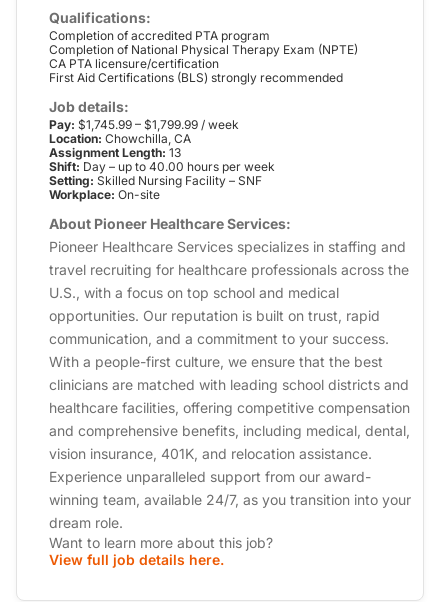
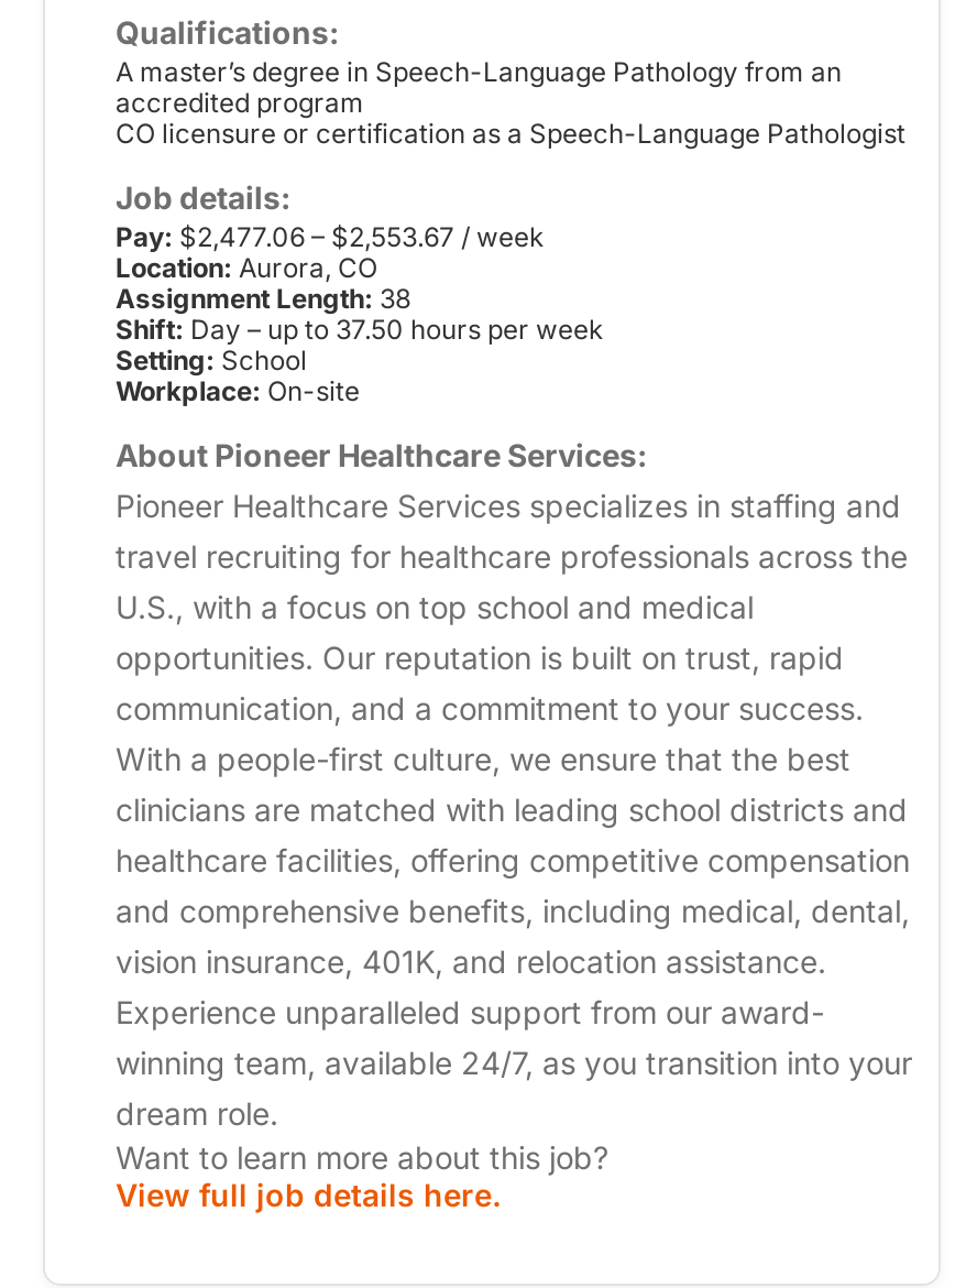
- Completion of accredited PTA program
- Completion of National Physical Therapy Exam (NPTE)
- CA PTA licensure/certification
- First Aid Certifications (BLS) strongly recommended
+ A master’s degree in Speech-Language Pathology from an
+ accredited program
+ CO licensure or certification as a Speech-Language Pathologist

- Pay: $1,745.99 – $1,799.99 / week
- Location: Chowchilla, CA
- Assignment Length: 13
- Shift:Day – up to 40.00 hours per week
- Setting: Skilled Nursing Facility – SNF
+ Pay: $2,477.06 – $2,553.67 / week
+ Location: Aurora, CO
+ Assignment Length: 38
+ Shift:Day – up to 37.50 hours per week
+ Setting: School
